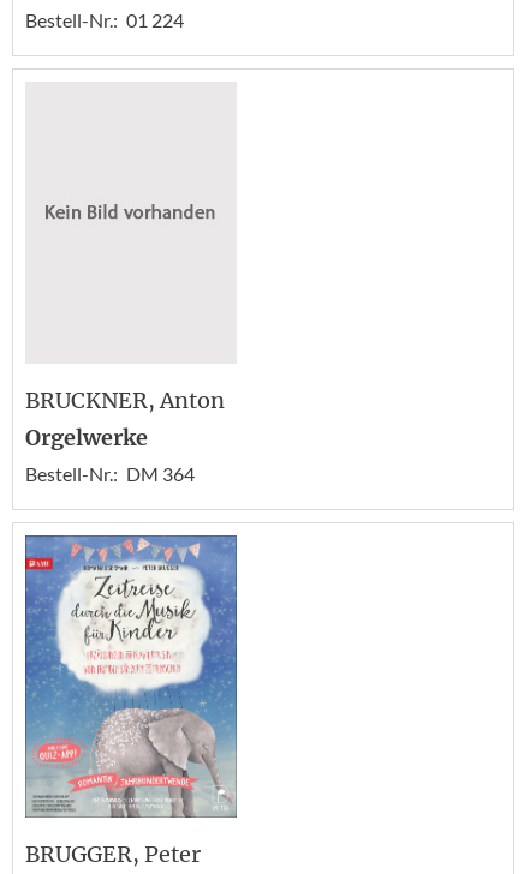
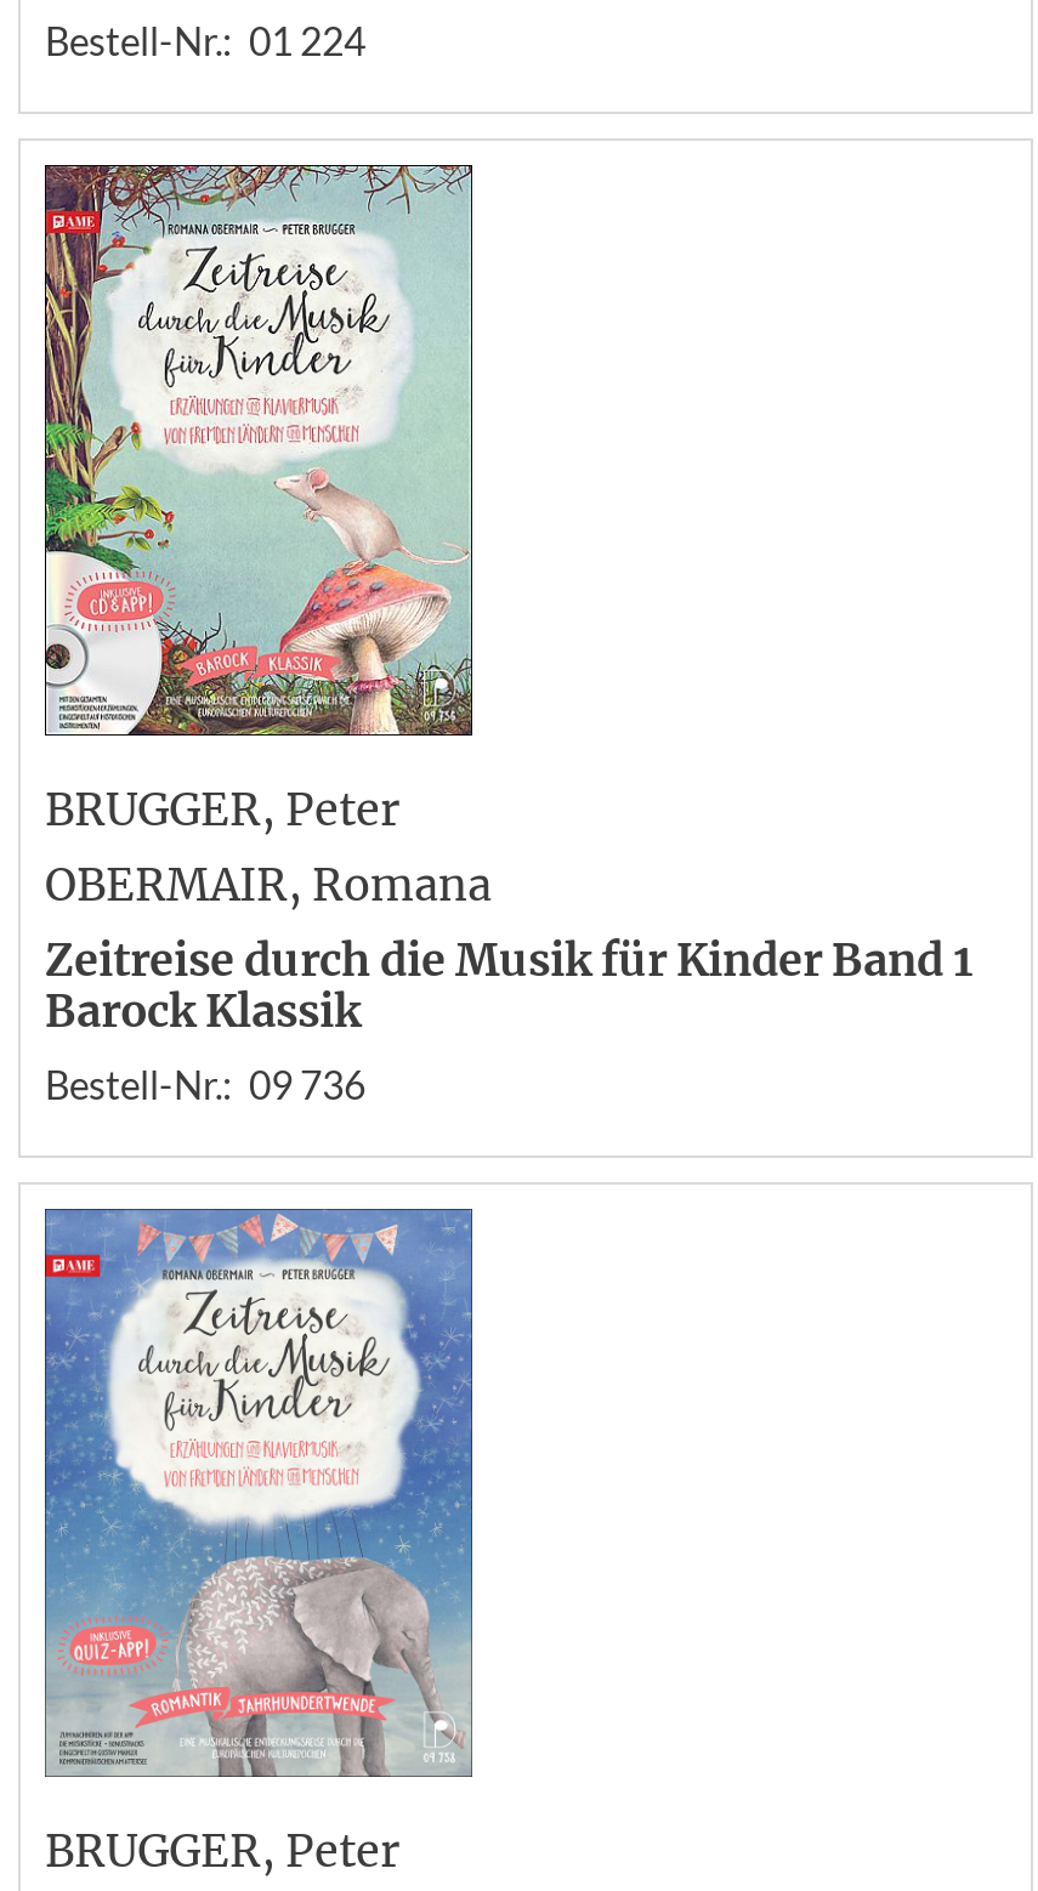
+ [image]

- BRUCKNER, Anton
- Orgelwerke
- Bestell-Nr.: DM 364
+ BRUGGER, Peter
+ OBERMAIR, Romana
+ Zeitreise durch die Musik für Kinder Band 1
+ Barock Klassik
+ Bestell-Nr.: 09 736
